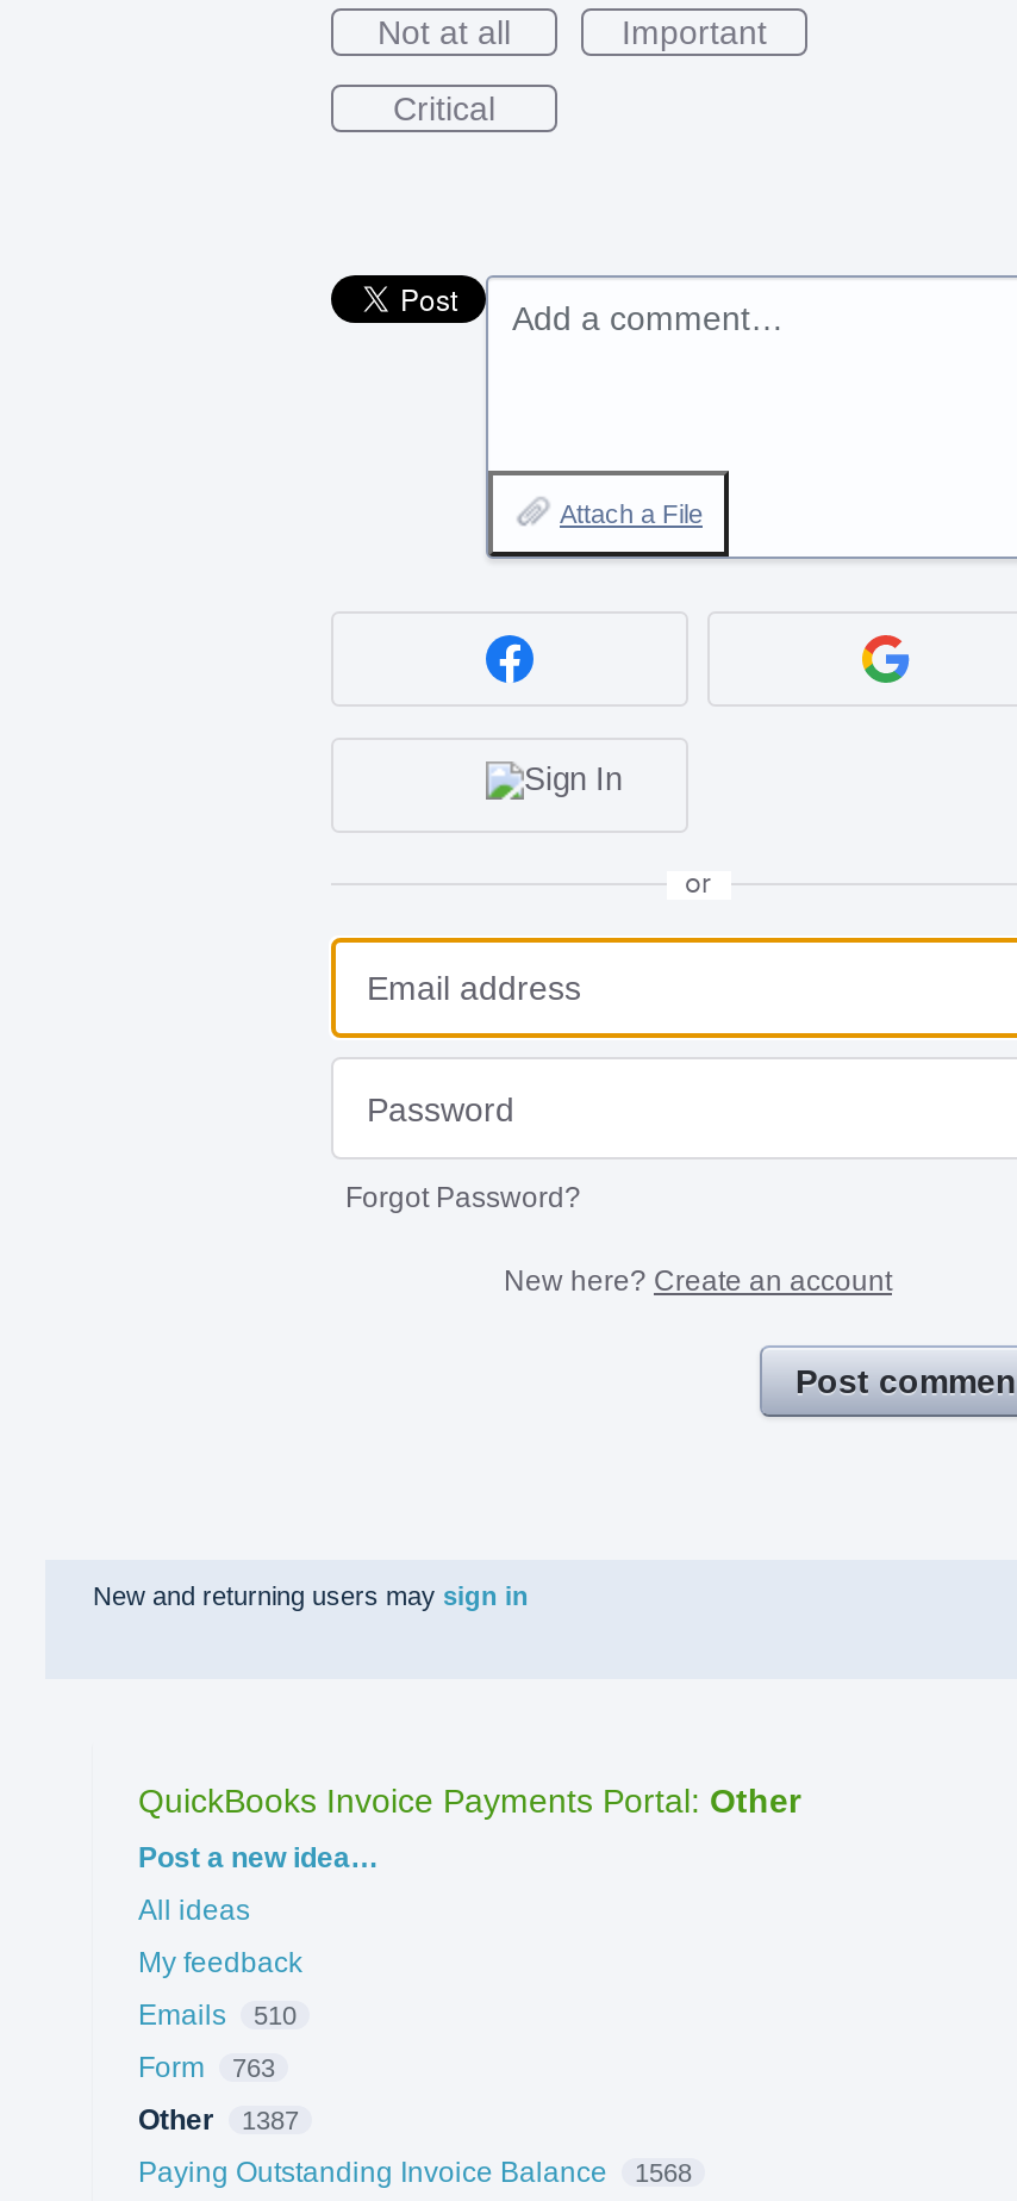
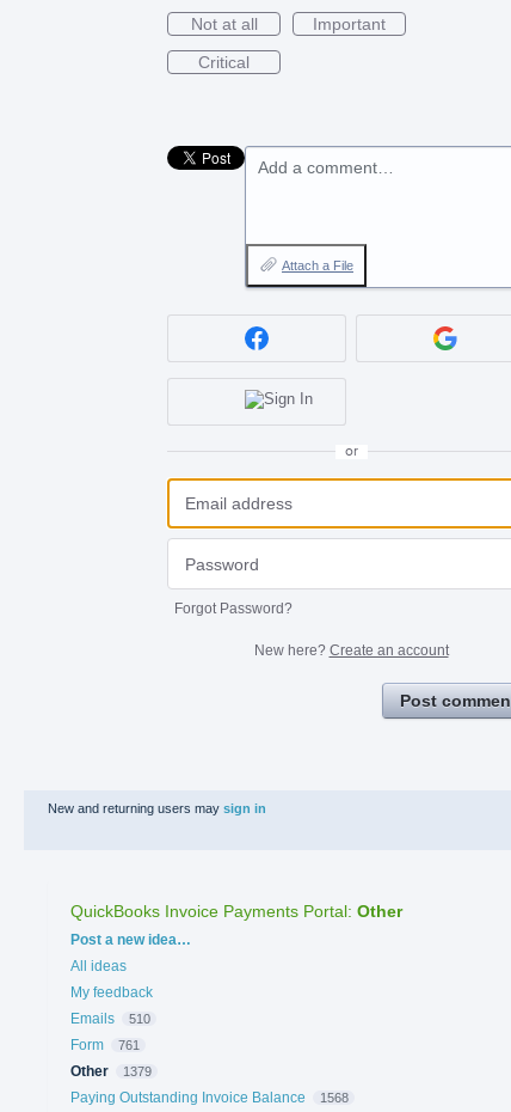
- Form 763
+ Form 761

- Other 1387
+ Other 1379
